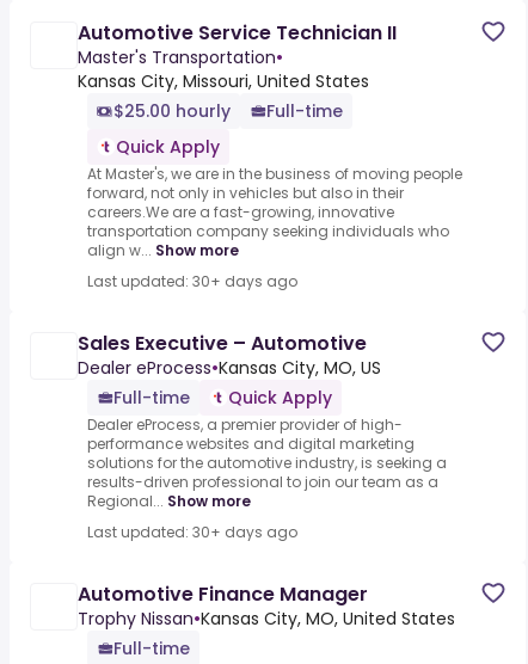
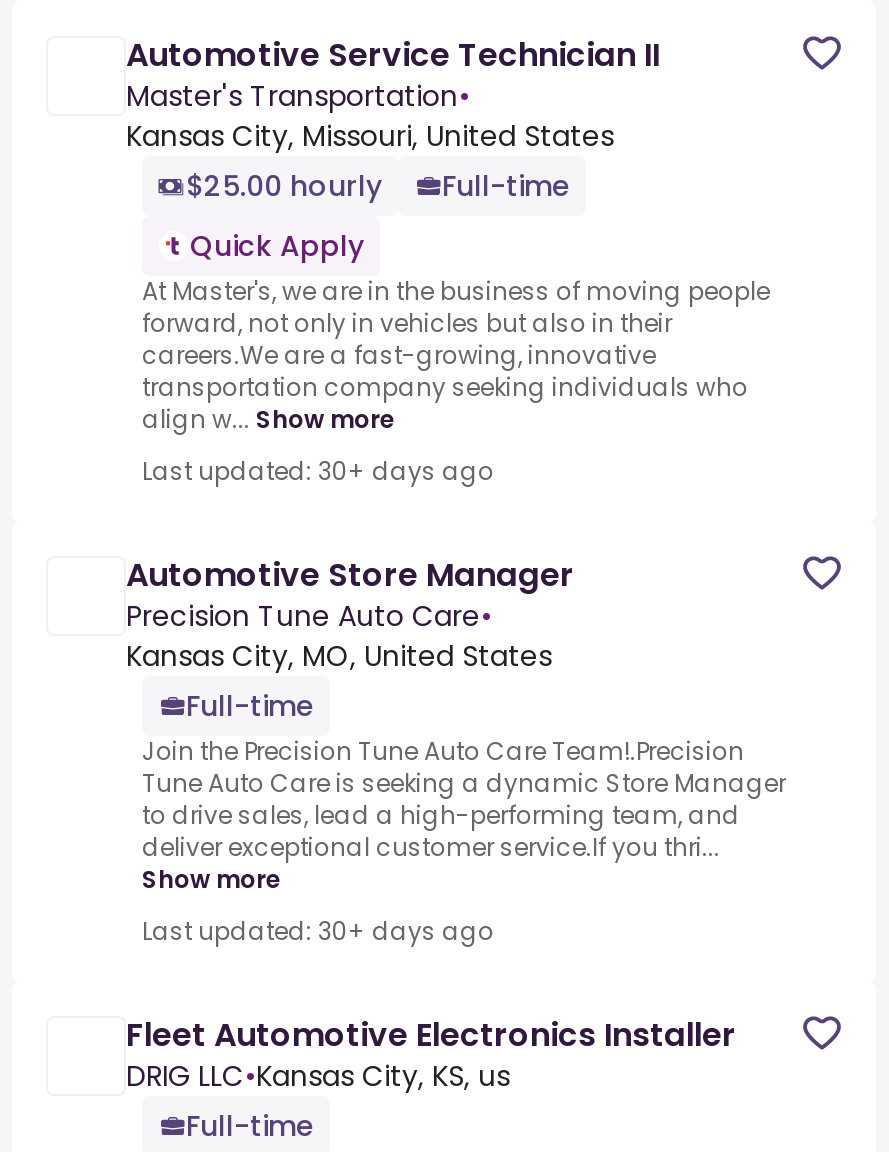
- Sales Executive – Automotive
- Dealer eProcess•Kansas City, MO, US
+ Automotive Store Manager
+ Precision Tune Auto Care•
+ Kansas City, MO, United States

- Quick Apply
- Dealer eProcess, a premier provider of high-
- performance websites and digital marketing
- solutions for the automotive industry, is seeking a
- results-driven professional to join our team as a
- Regional... Show more
+ Join the Precision Tune Auto Care Team!.Precision
+ Tune Auto Care is seeking a dynamic Store Manager
+ to drive sales, lead a high-performing team, and
+ deliver exceptional customer service.If you thri...
+ Show more

- Automotive Finance Manager
- Trophy Nissan•Kansas City, MO, United States
+ Fleet Automotive Electronics Installer
+ DRIG LLC•Kansas City, KS, us
